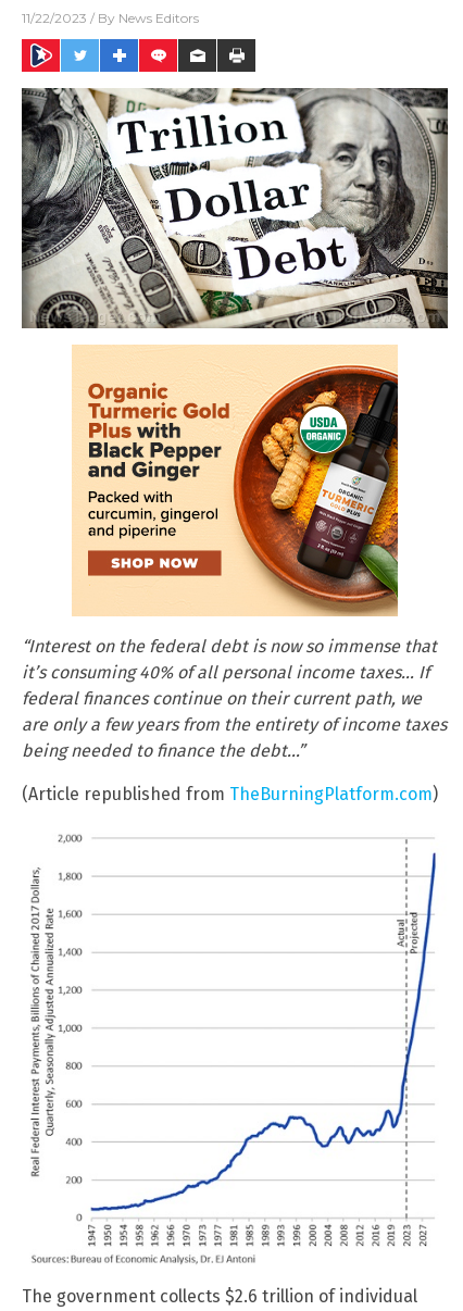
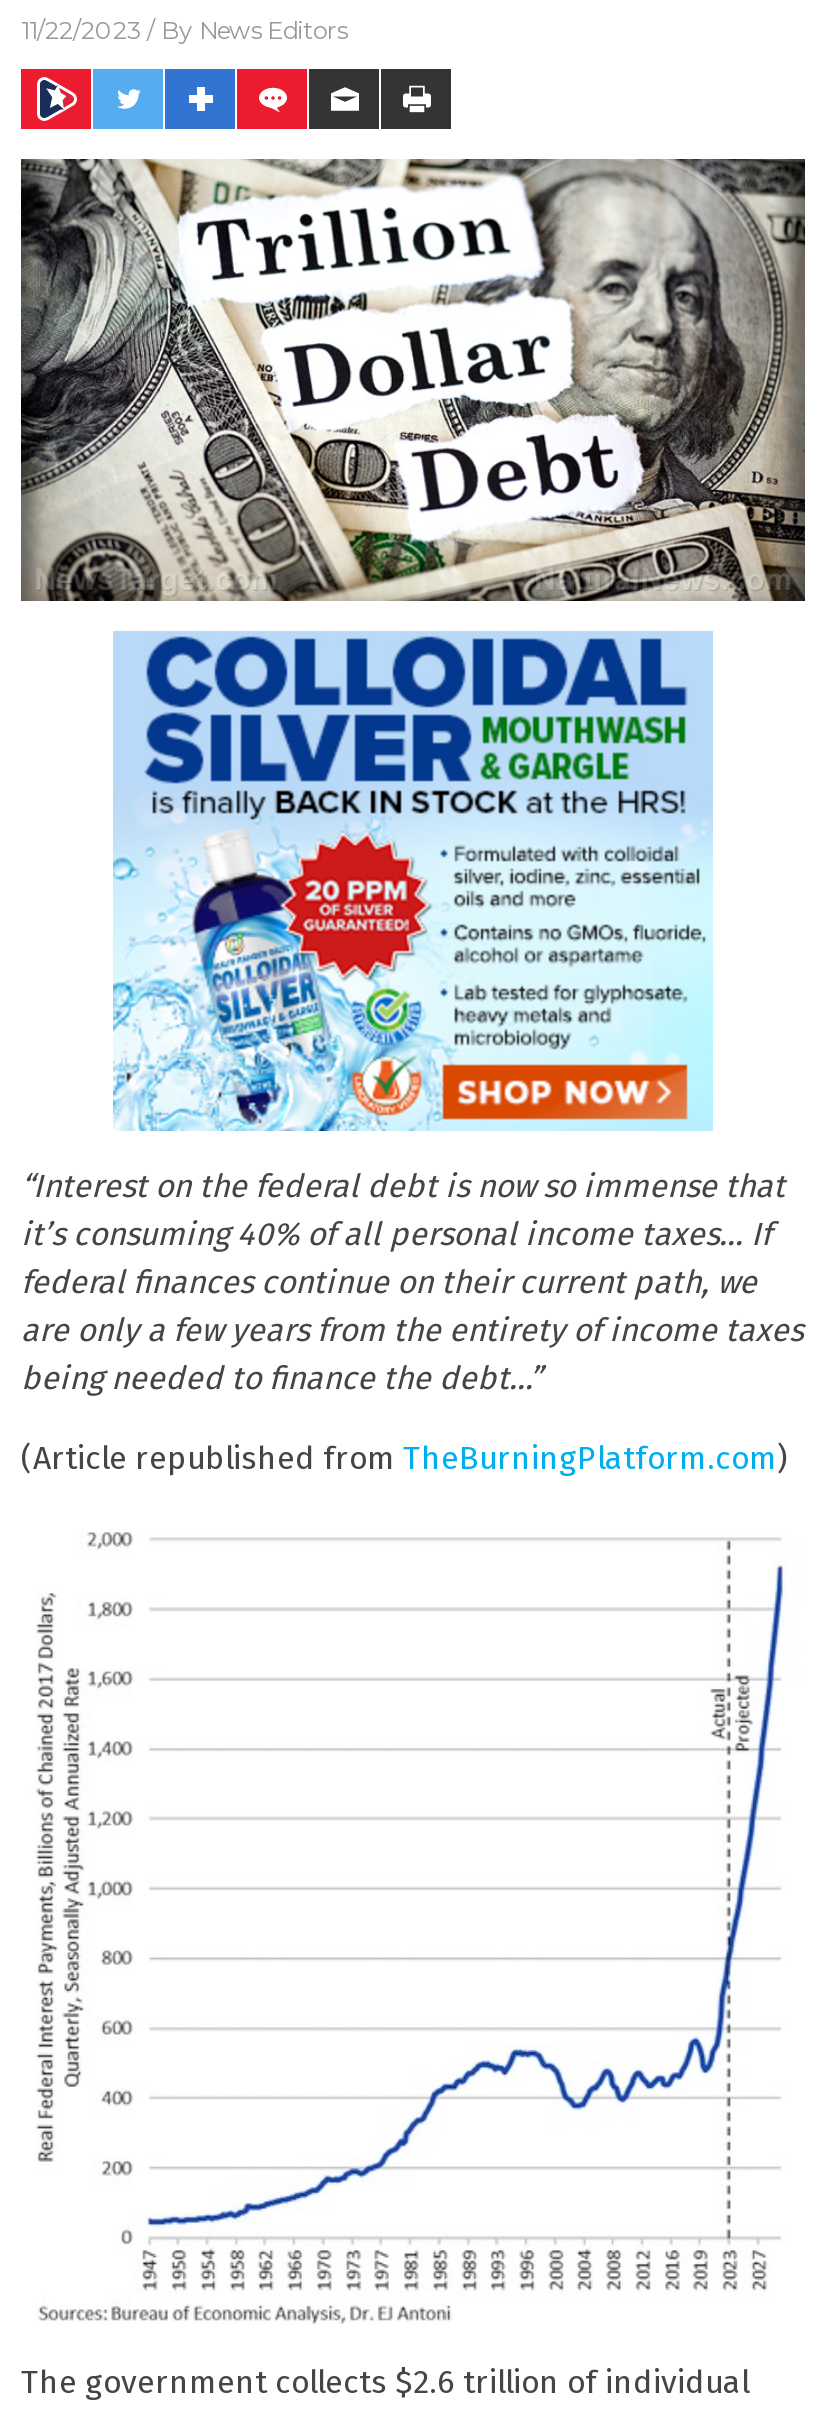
- [image]
+ [image]
